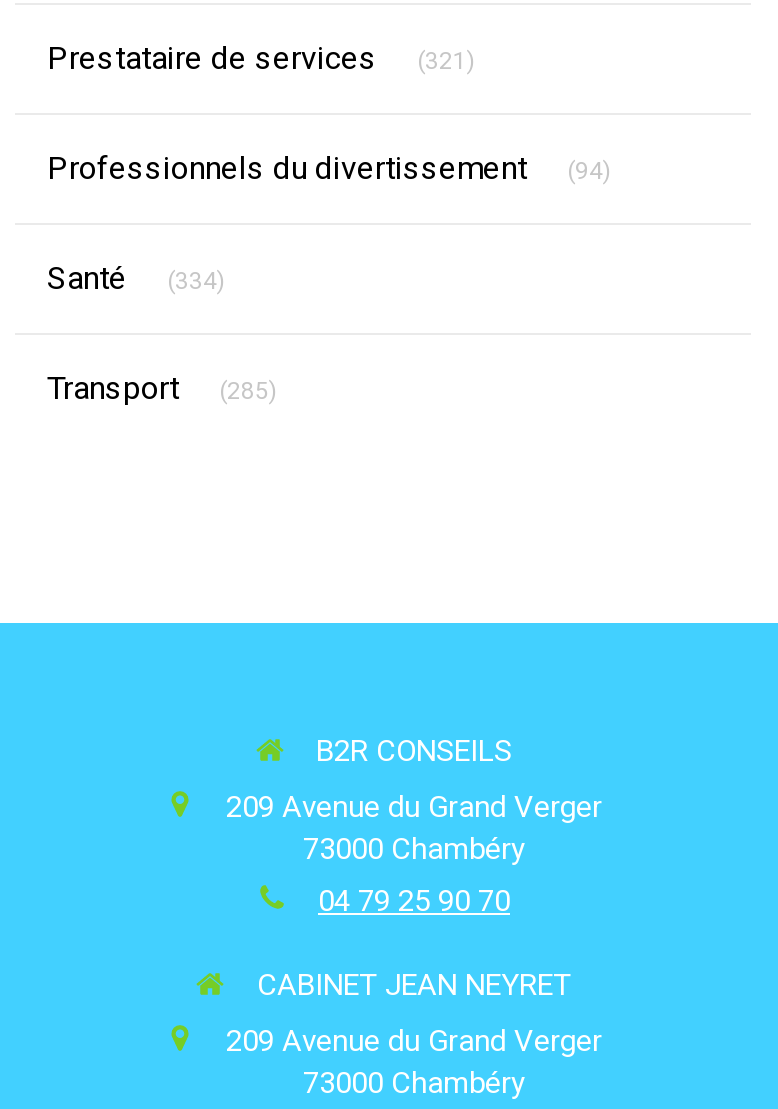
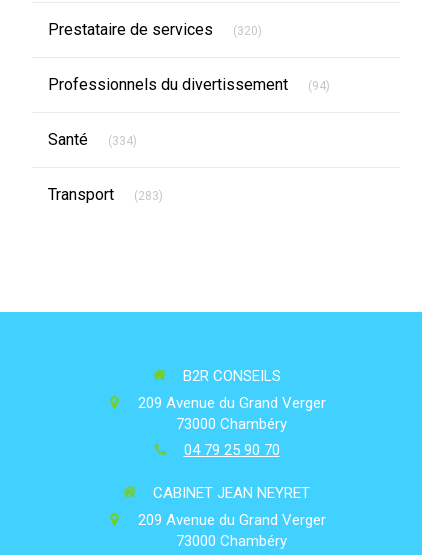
- Prestataire de services (321)
+ Prestataire de services (320)

- Transport (285)
+ Transport (283)
